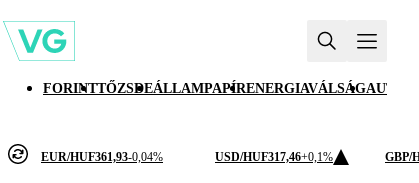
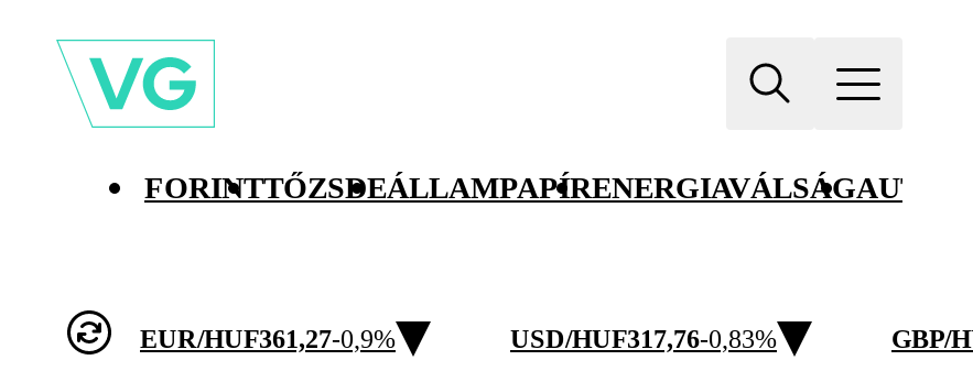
- EUR/HUF361,93-0,04%
+ EUR/HUF361,27-0,9%

- USD/HUF317,46+0,1%
+ USD/HUF317,76-0,83%
